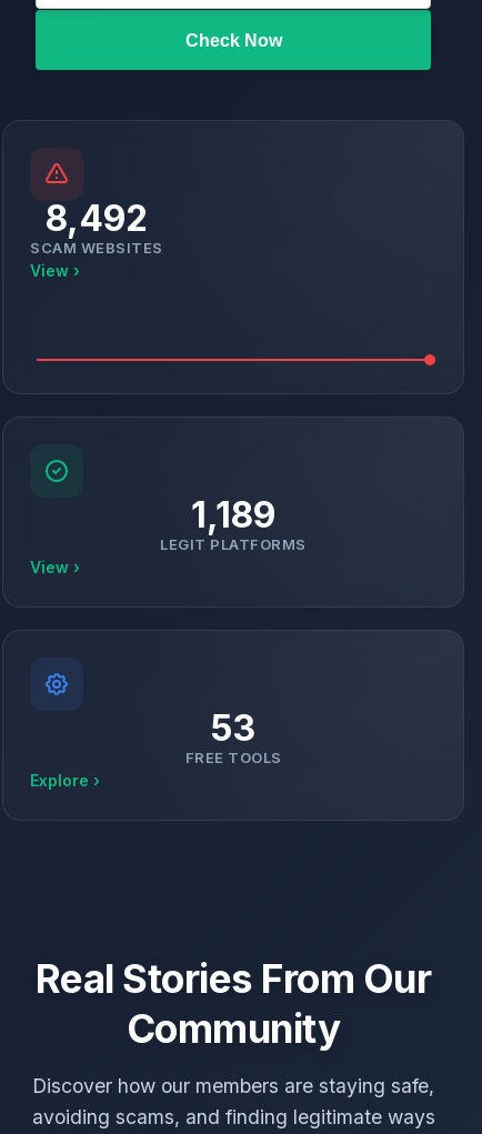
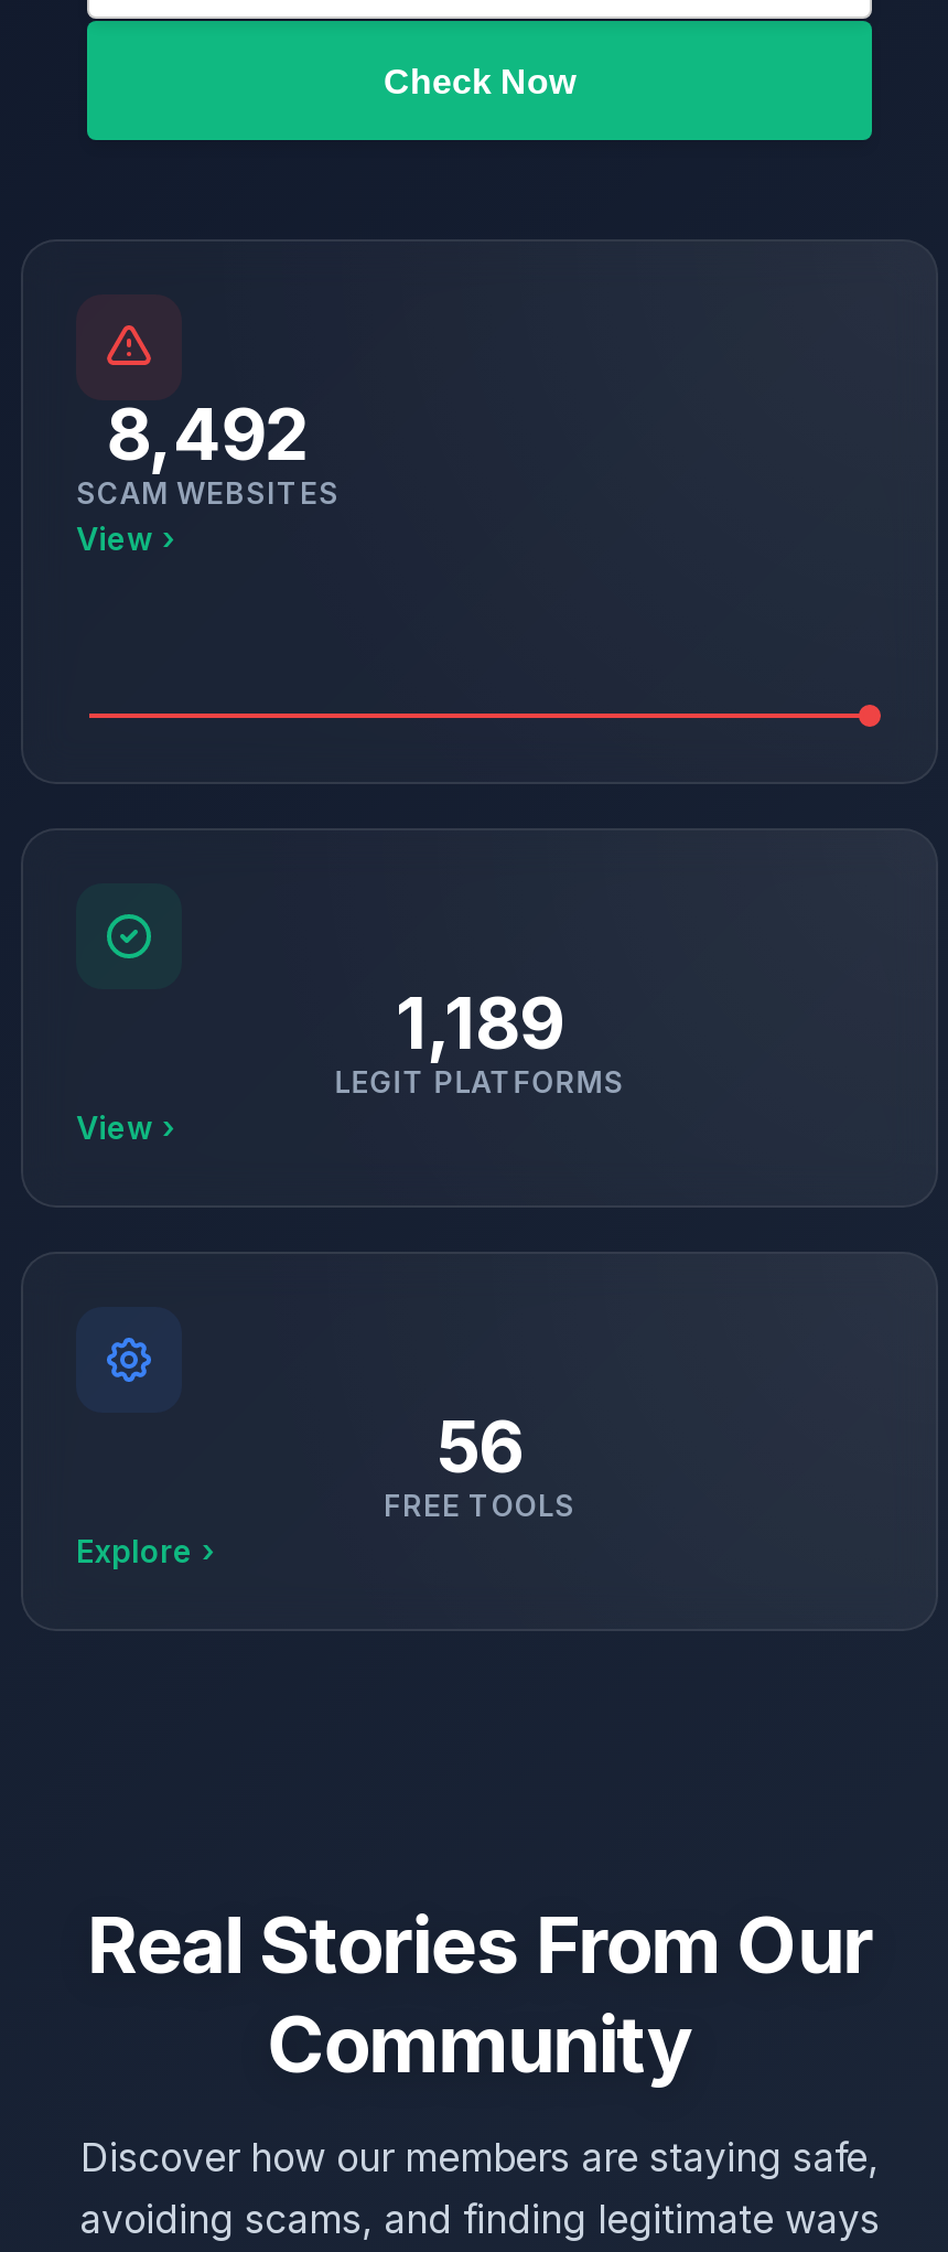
- 53
+ 56
